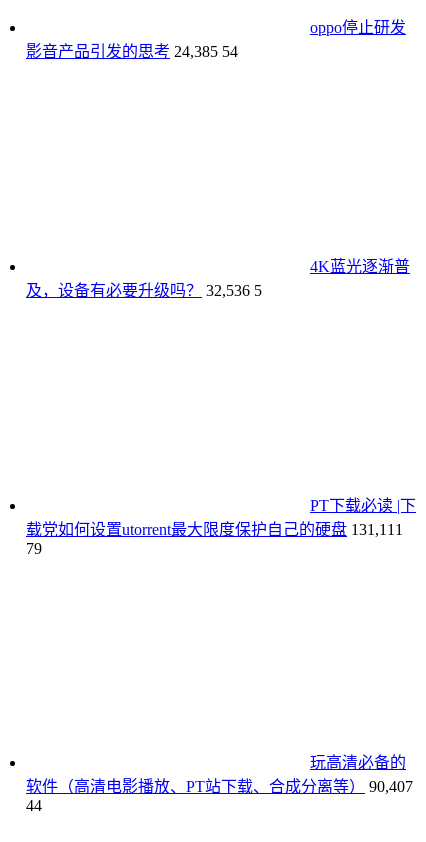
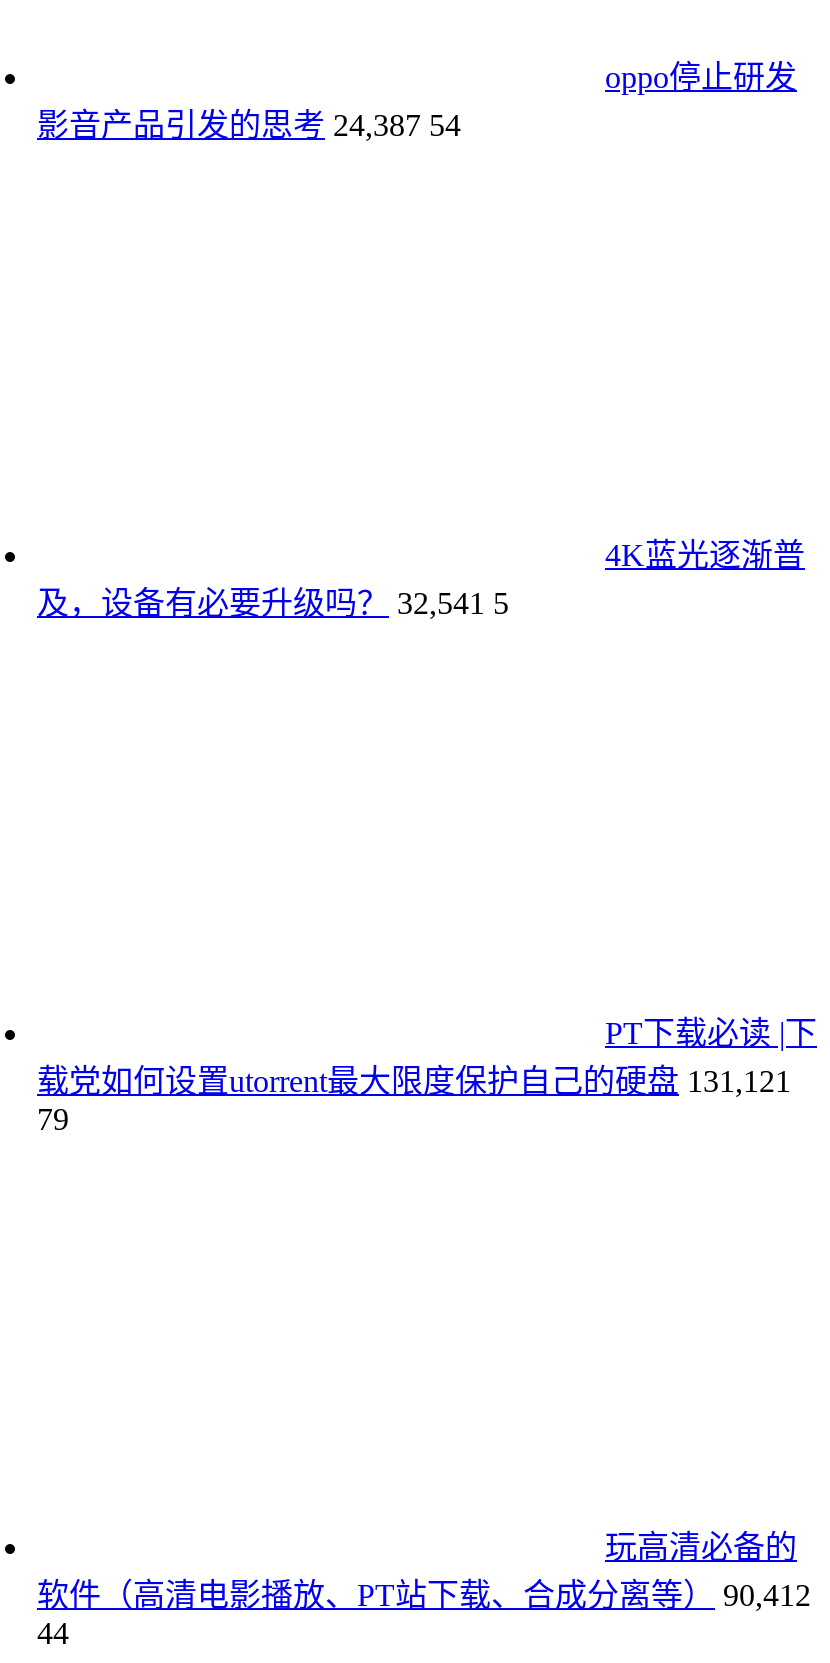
- 影音产品引发的思考 24,385 54
+ 影音产品引发的思考 24,387 54

- 及，设备有必要升级吗？ 32,536 5
+ 及，设备有必要升级吗？ 32,541 5

- 载党如何设置utorrent最大限度保护自己的硬盘 131,111
+ 载党如何设置utorrent最大限度保护自己的硬盘 131,121

- 软件（高清电影播放、PT站下载、合成分离等） 90,407
+ 软件（高清电影播放、PT站下载、合成分离等） 90,412
